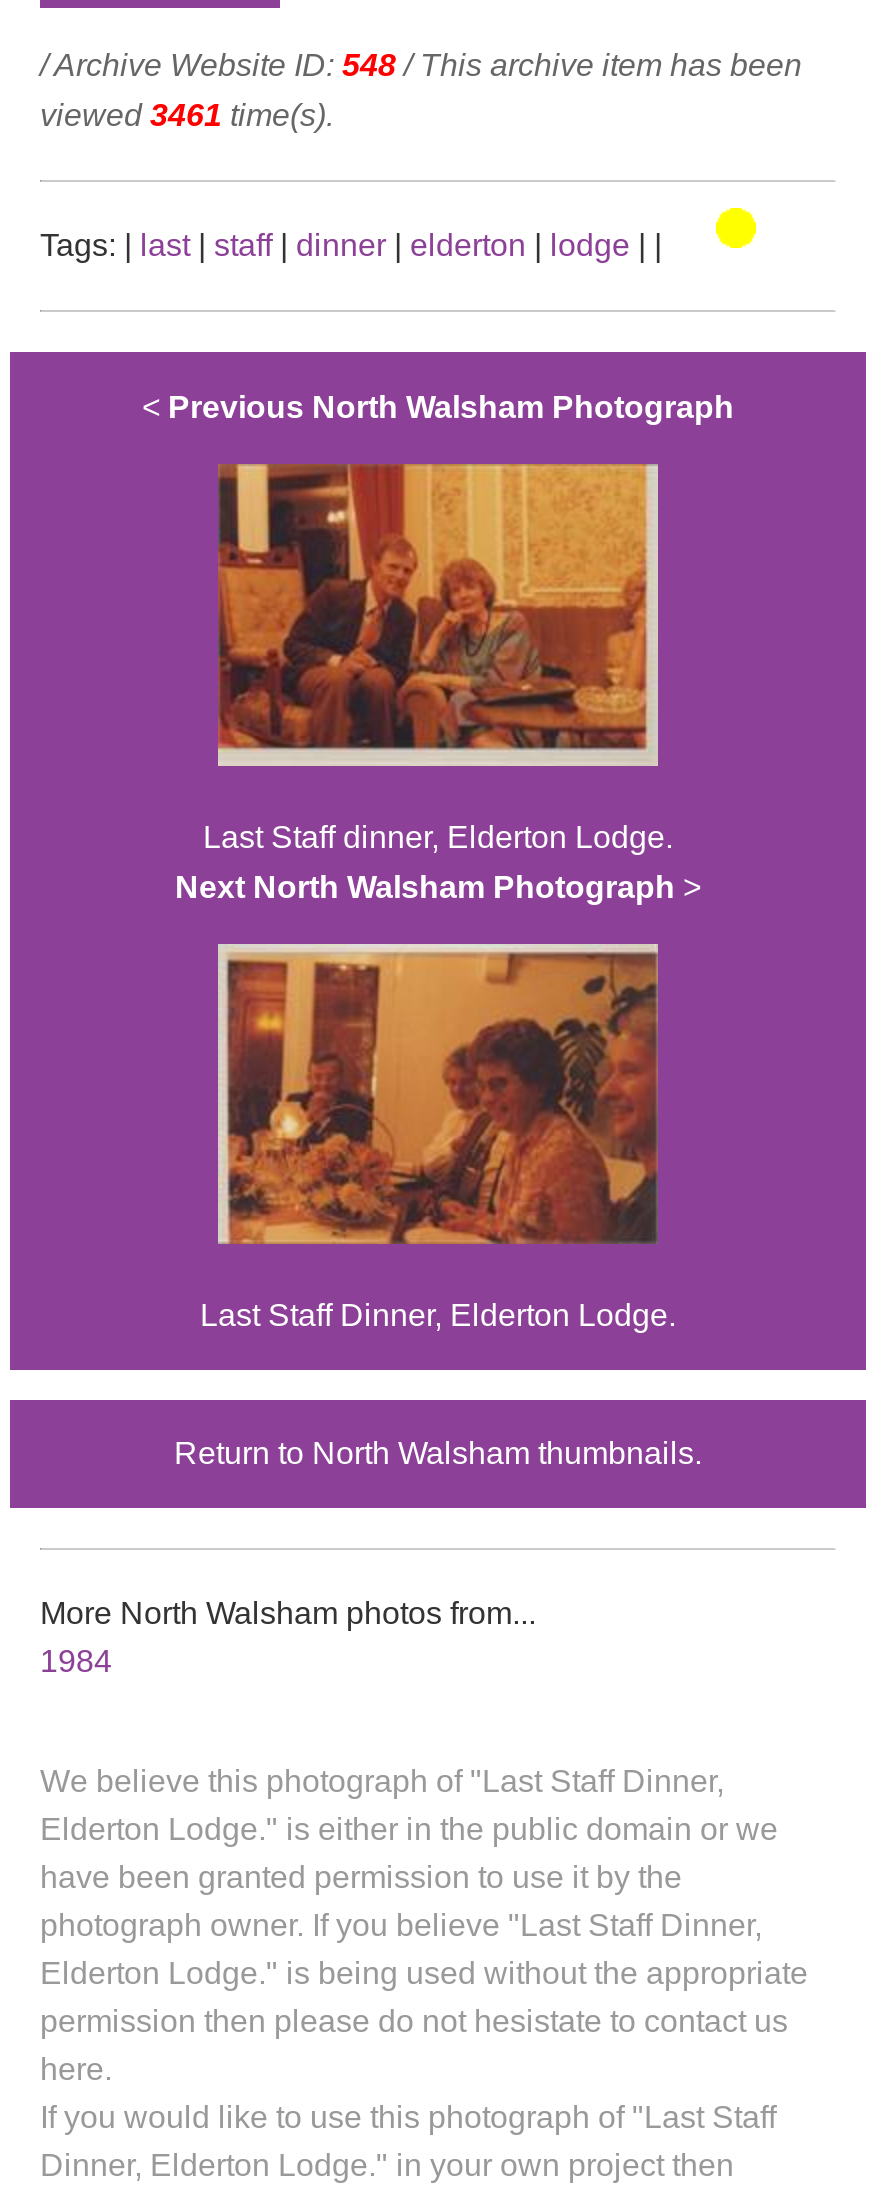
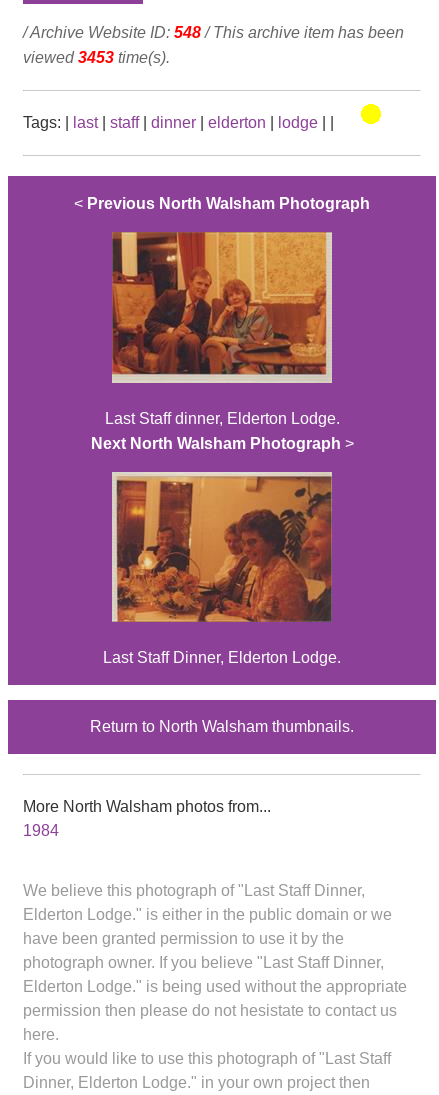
- viewed 3461 time(s).
+ viewed 3453 time(s).
